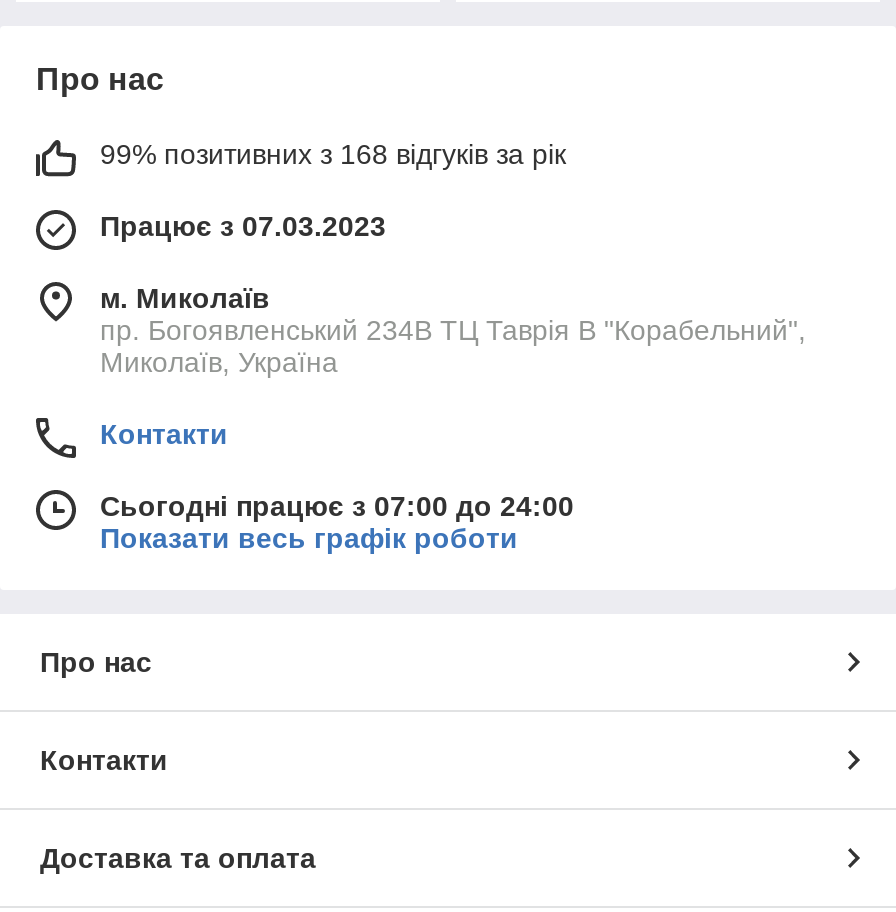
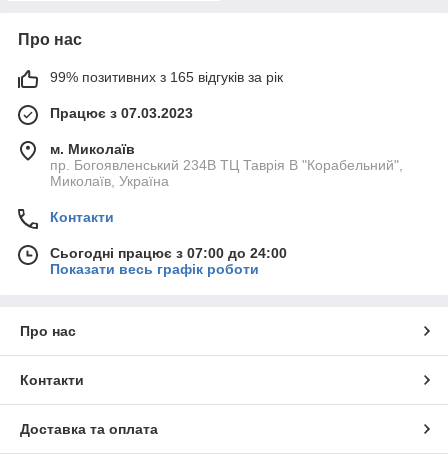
- 99% позитивних з 168 відгуків за рік
+ 99% позитивних з 165 відгуків за рік
